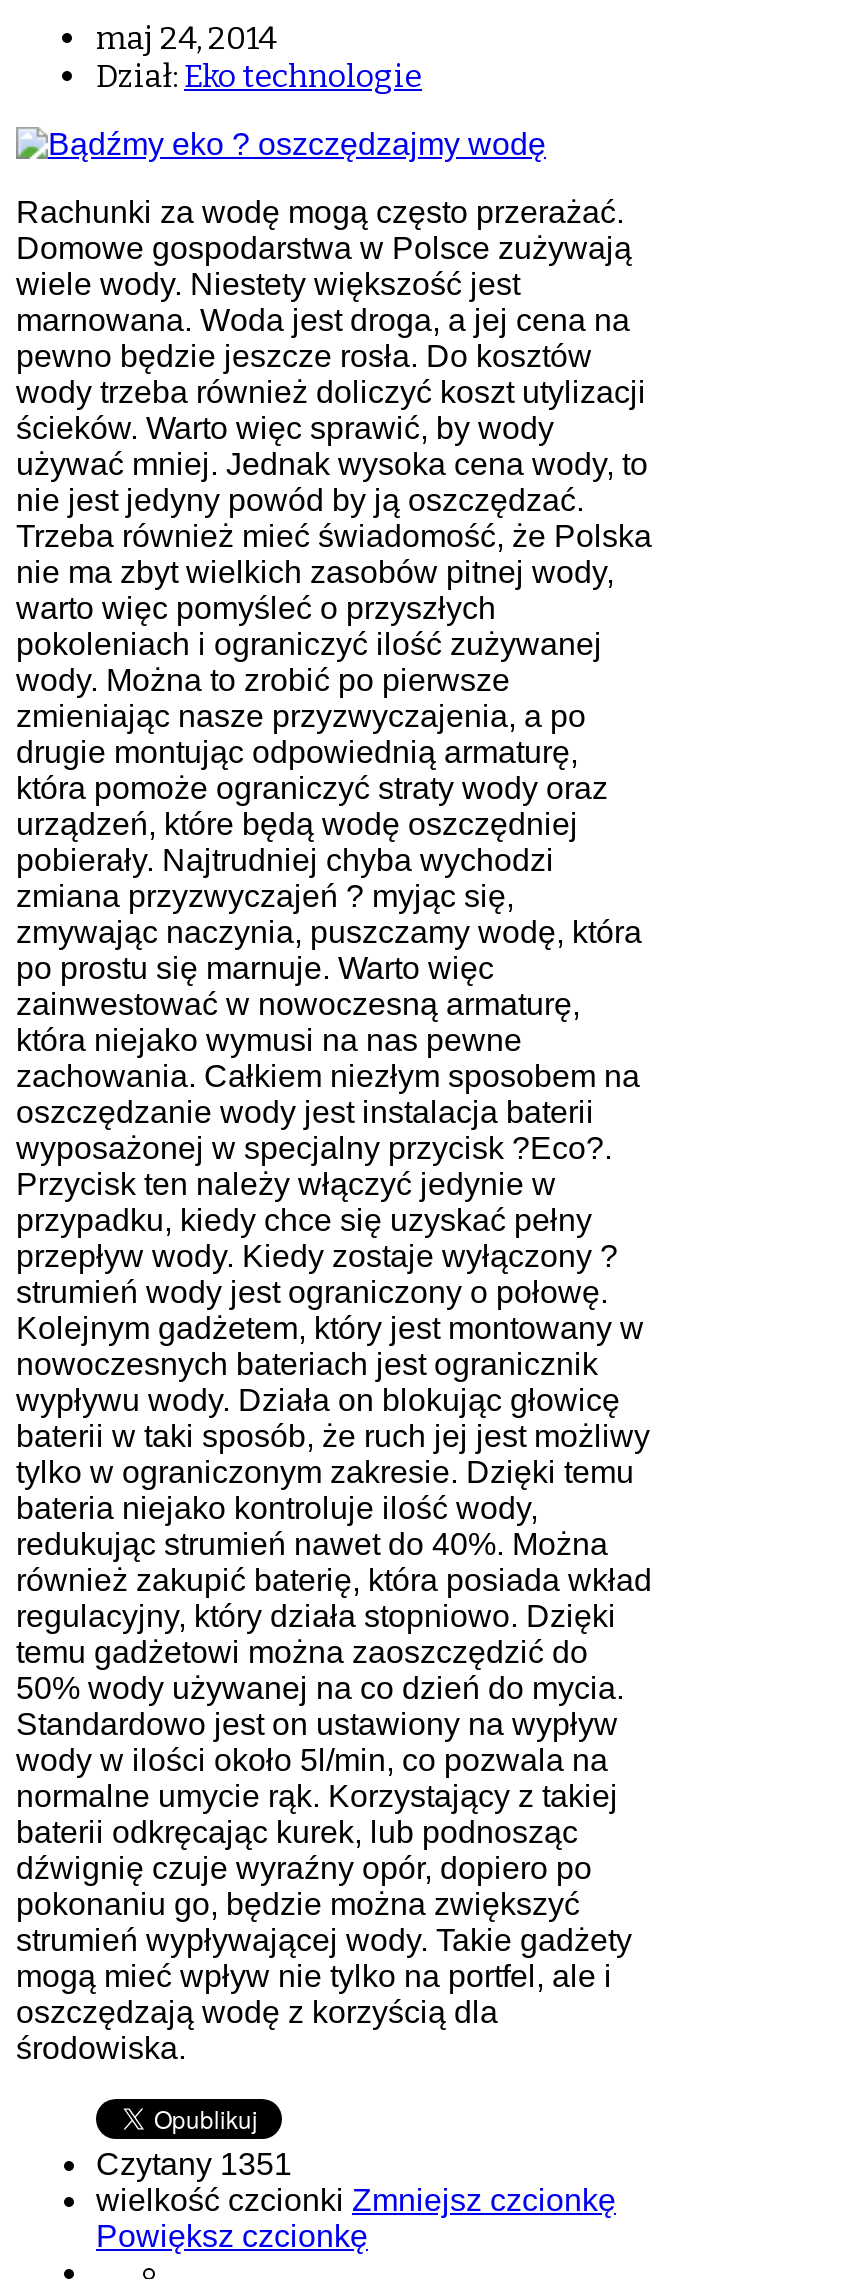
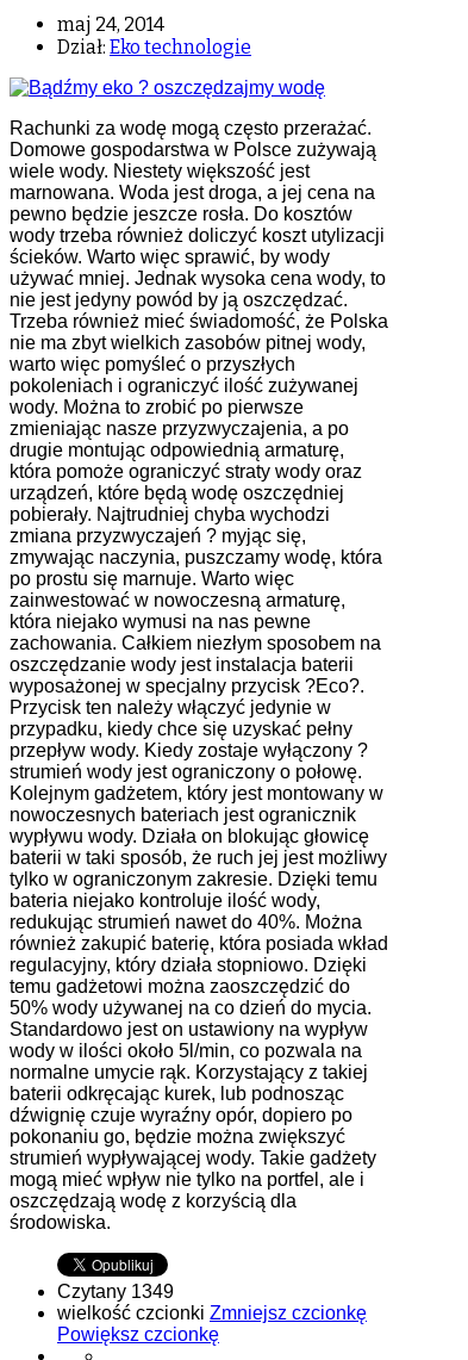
- Czytany 1351
+ Czytany 1349
